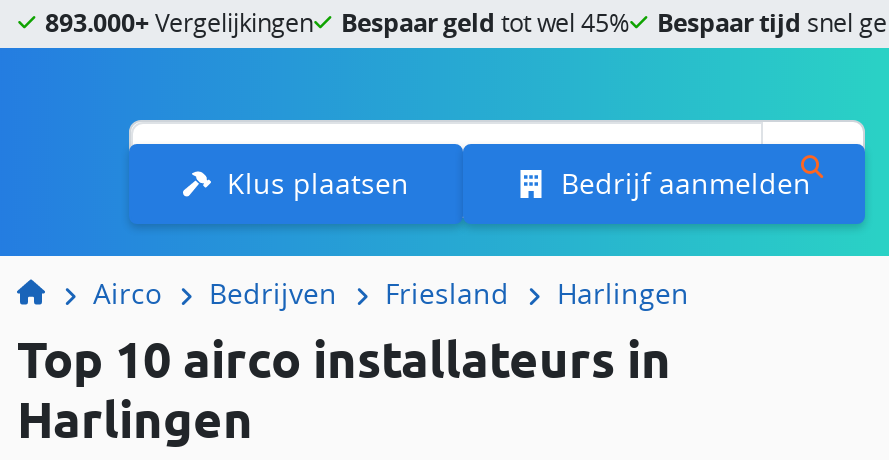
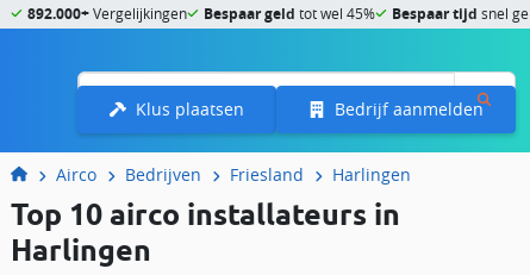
- 893.000+ Vergelijkingen
+ 892.000+ Vergelijkingen
